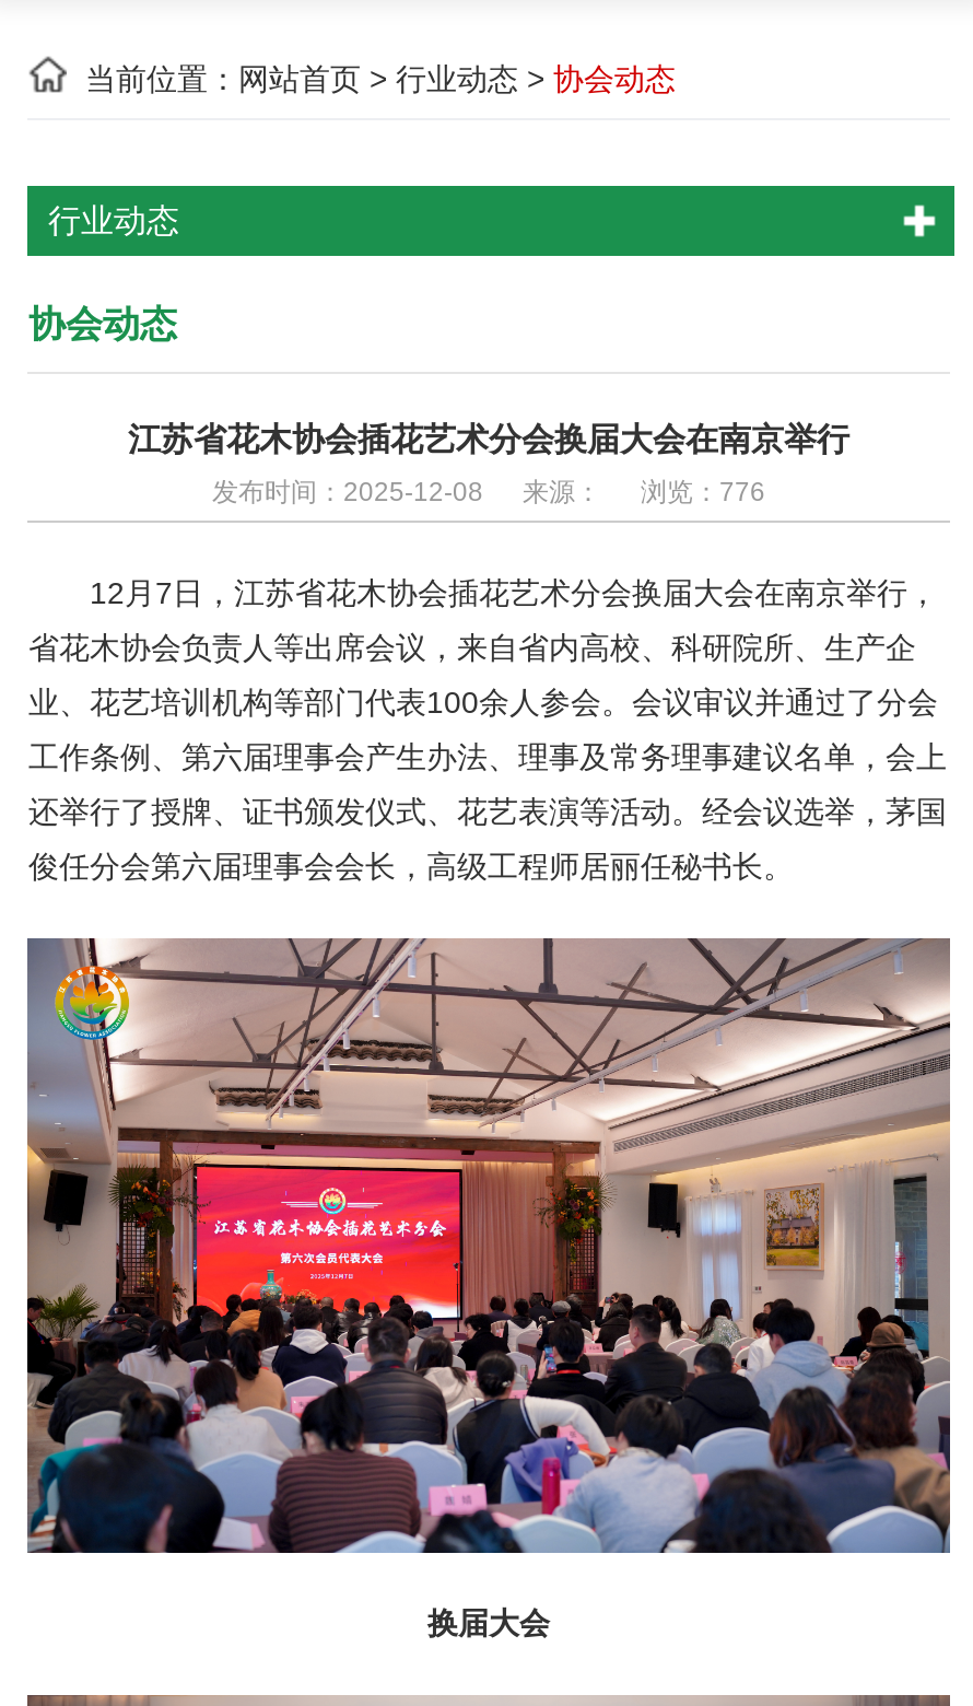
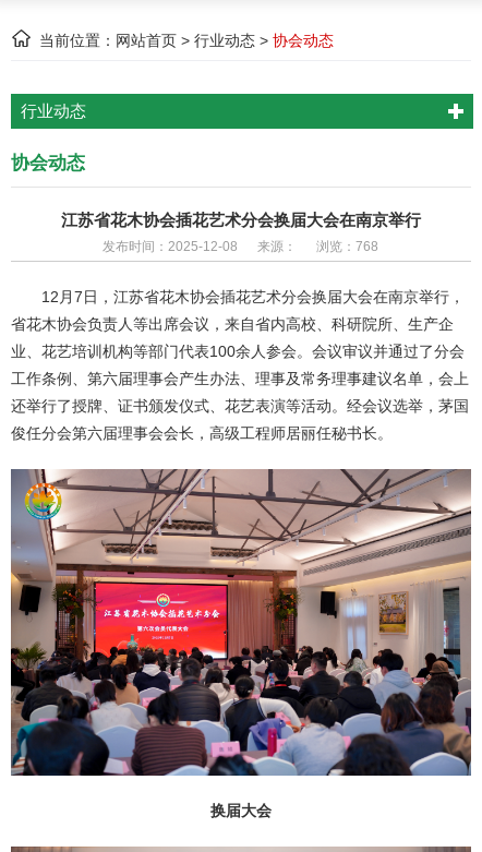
- 发布时间：2025-12-08 来源： 浏览：776
+ 发布时间：2025-12-08 来源： 浏览：768
